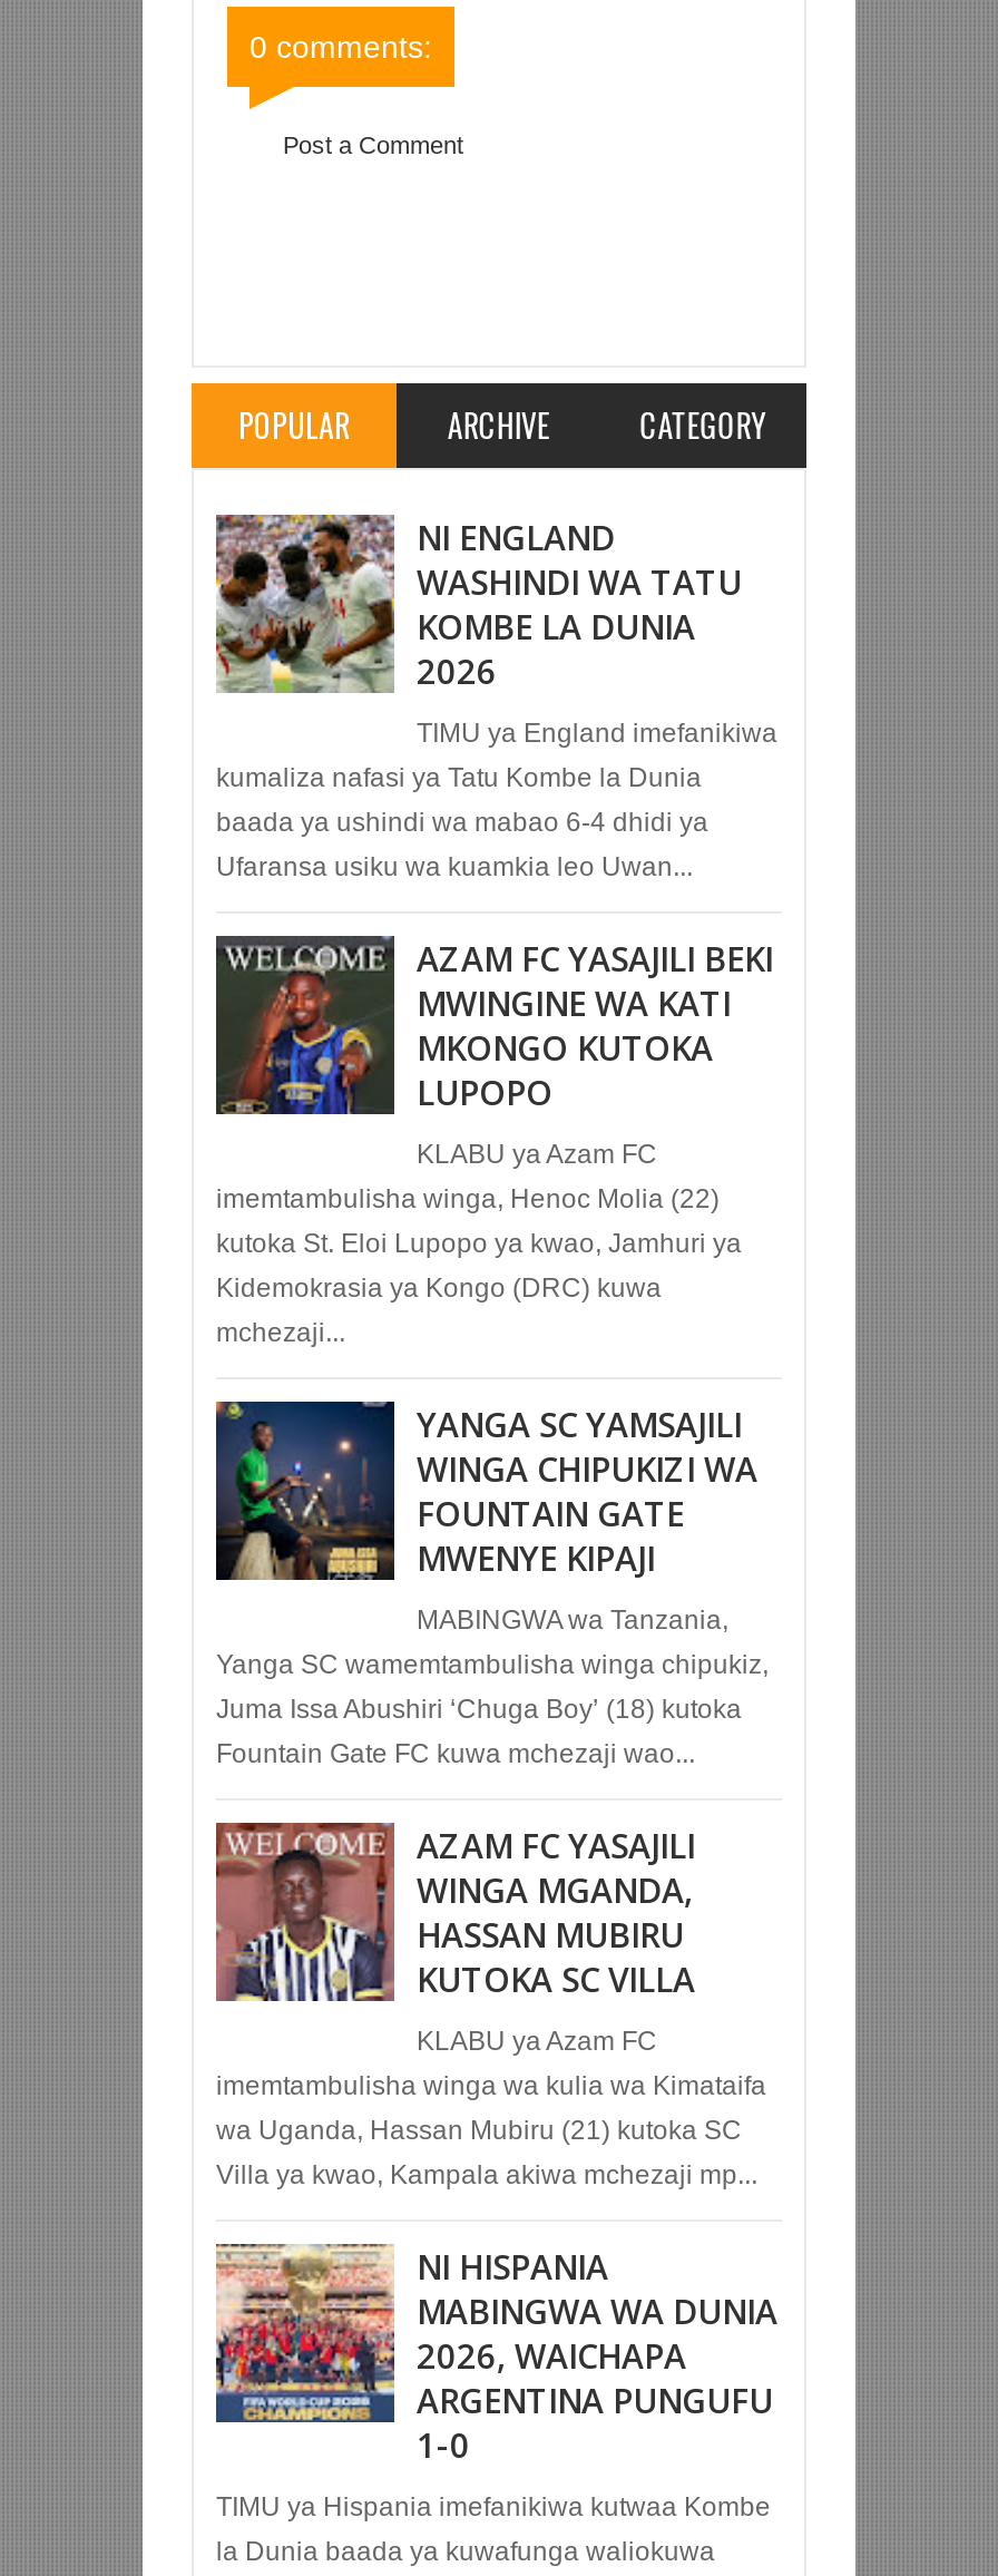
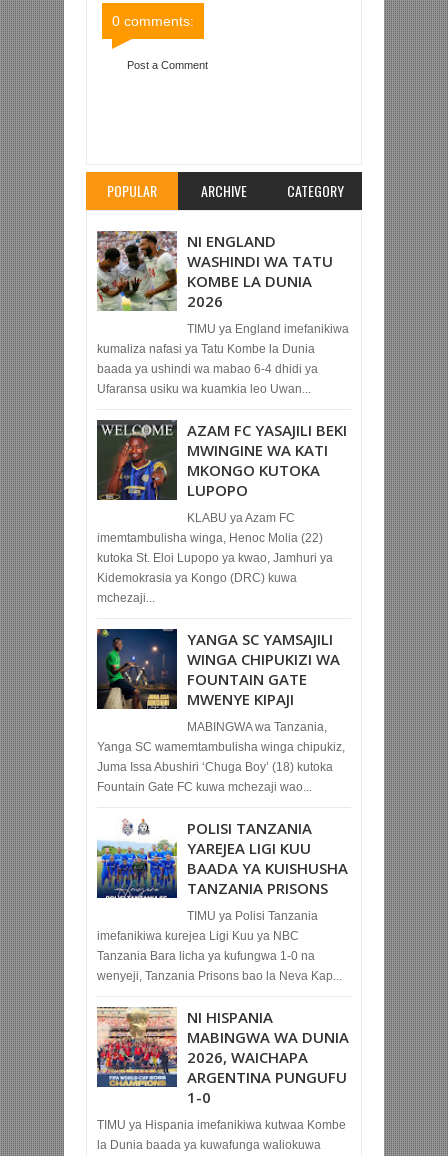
- [image]
- KLABU ya Azam FC
- imemtambulisha winga wa kulia wa Kimataifa
- wa Uganda, Hassan Mubiru (21) kutoka SC
- Villa ya kwao, Kampala akiwa mchezaji mp...
+ [image]
+ TIMU ya Polisi Tanzania
+ imefanikiwa kurejea Ligi Kuu ya NBC
+ Tanzania Bara licha ya kufungwa 1-0 na
+ wenyeji, Tanzania Prisons bao la Neva Kap...

- AZAM FC YASAJILI
- WINGA MGANDA,
- HASSAN MUBIRU
- KUTOKA SC VILLA
+ POLISI TANZANIA
+ YAREJEA LIGI KUU
+ BAADA YA KUISHUSHA
+ TANZANIA PRISONS
